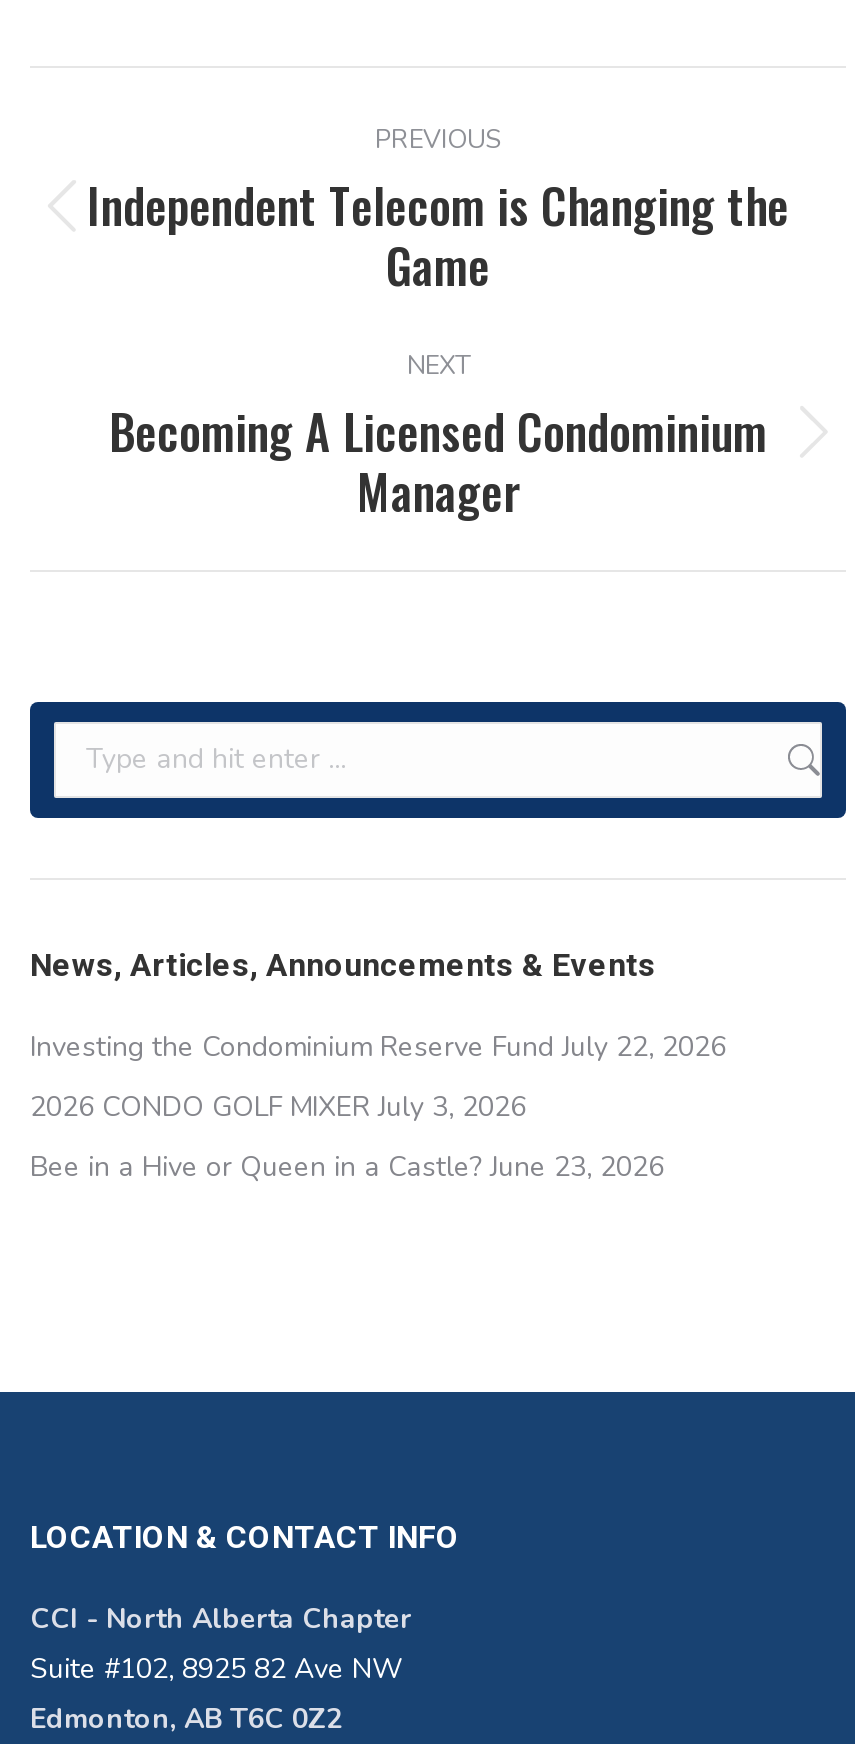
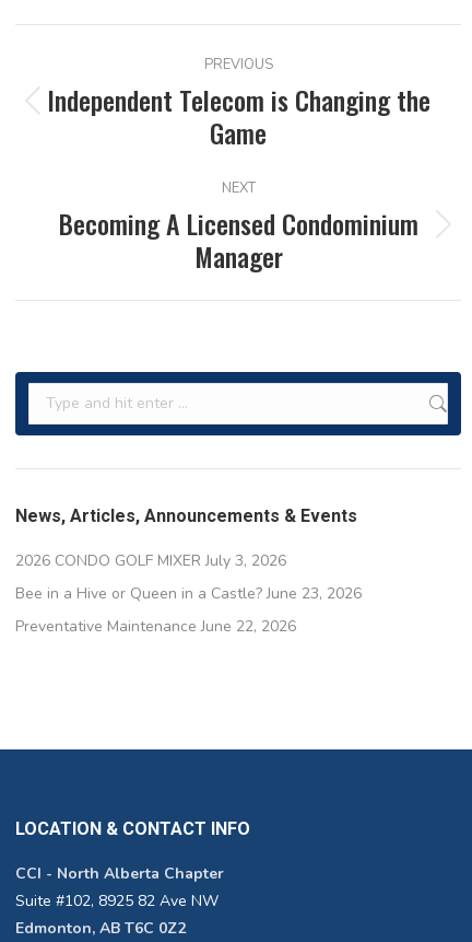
- Investing the Condominium Reserve Fund July 22, 2026

moved up: 2026 CONDO GOLF MIXER July 3, 2026 | Bee in a Hive or Queen in a Castle? June 23, 2026

+ Preventative Maintenance June 22, 2026
